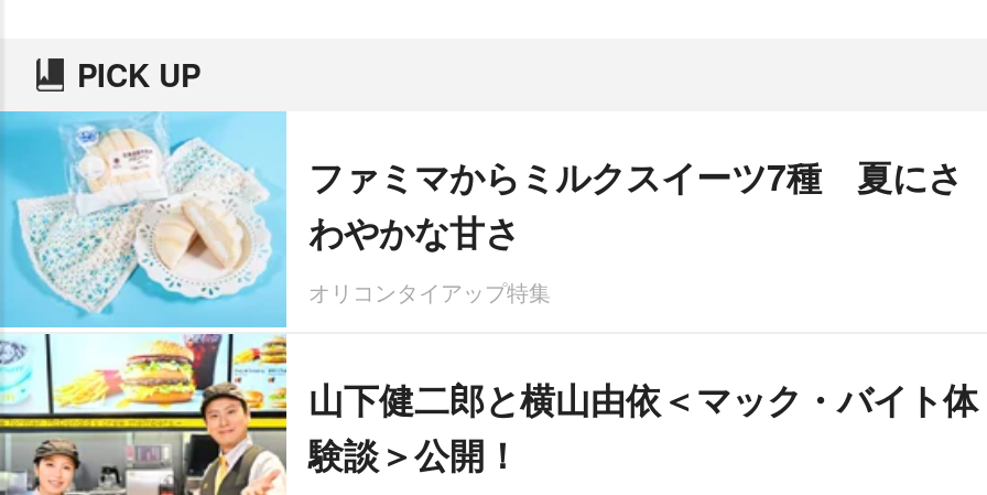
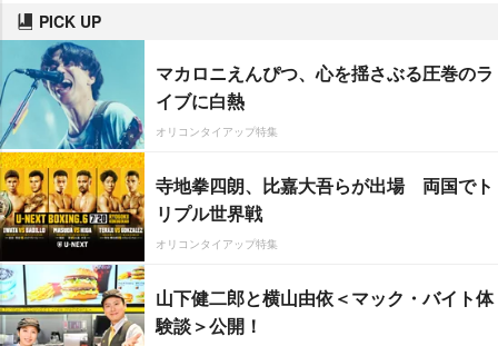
- [image]
- ファミマからミルクスイーツ7種 夏にさ
- わやかな甘さ
+ [image]
+ マカロニえんぴつ、心を揺さぶる圧巻のラ
+ イブに白熱
+ オリコンタイアップ特集
+ 寺地拳四朗、比嘉大吾らが出場 両国でト
+ リプル世界戦
